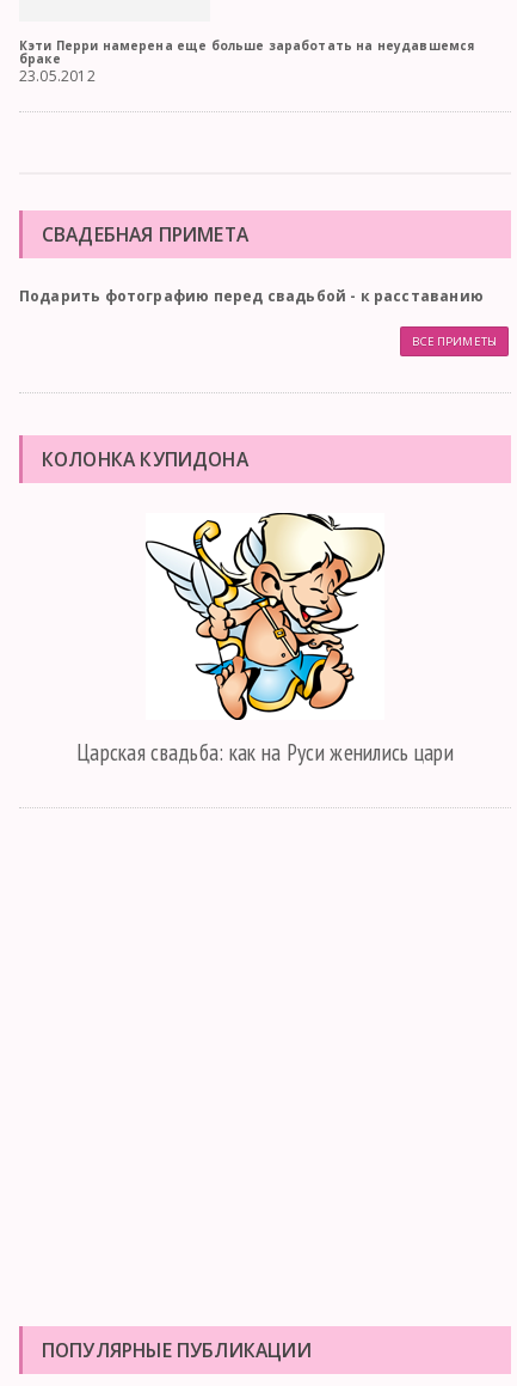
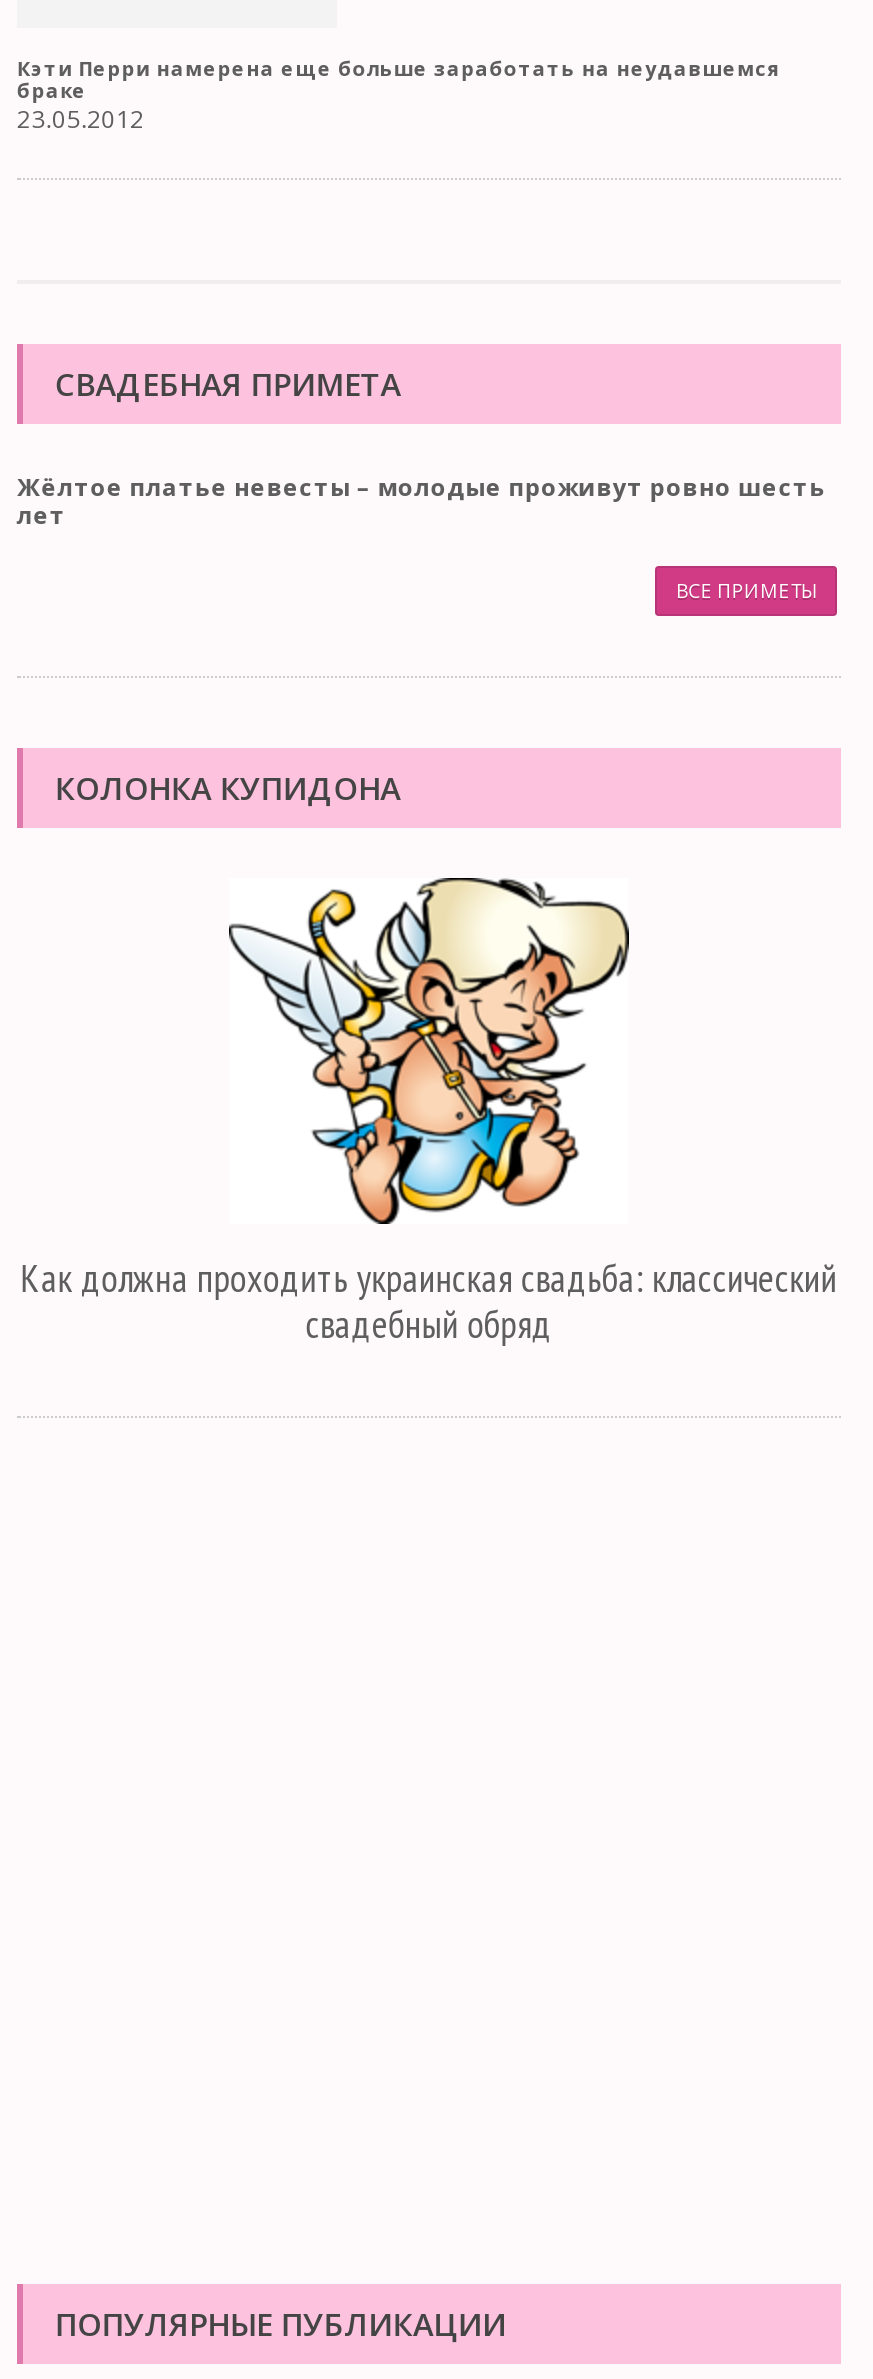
- Подарить фотографию перед свадьбой - к расставанию
+ Жёлтое платье невесты – молодые проживут ровно шесть
+ лет

- Царская свадьба: как на Руси женились цари
+ Как должна проходить украинская свадьба: классический
+ свадебный обряд
